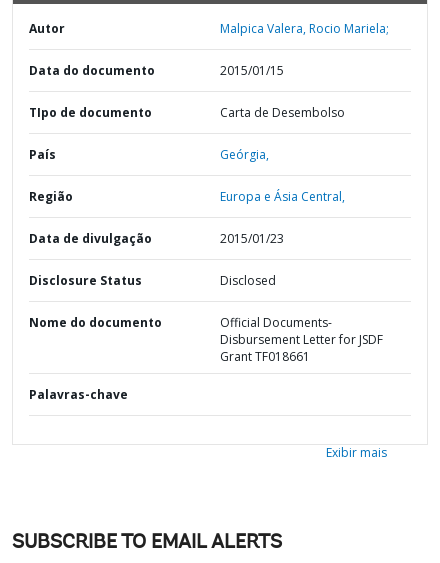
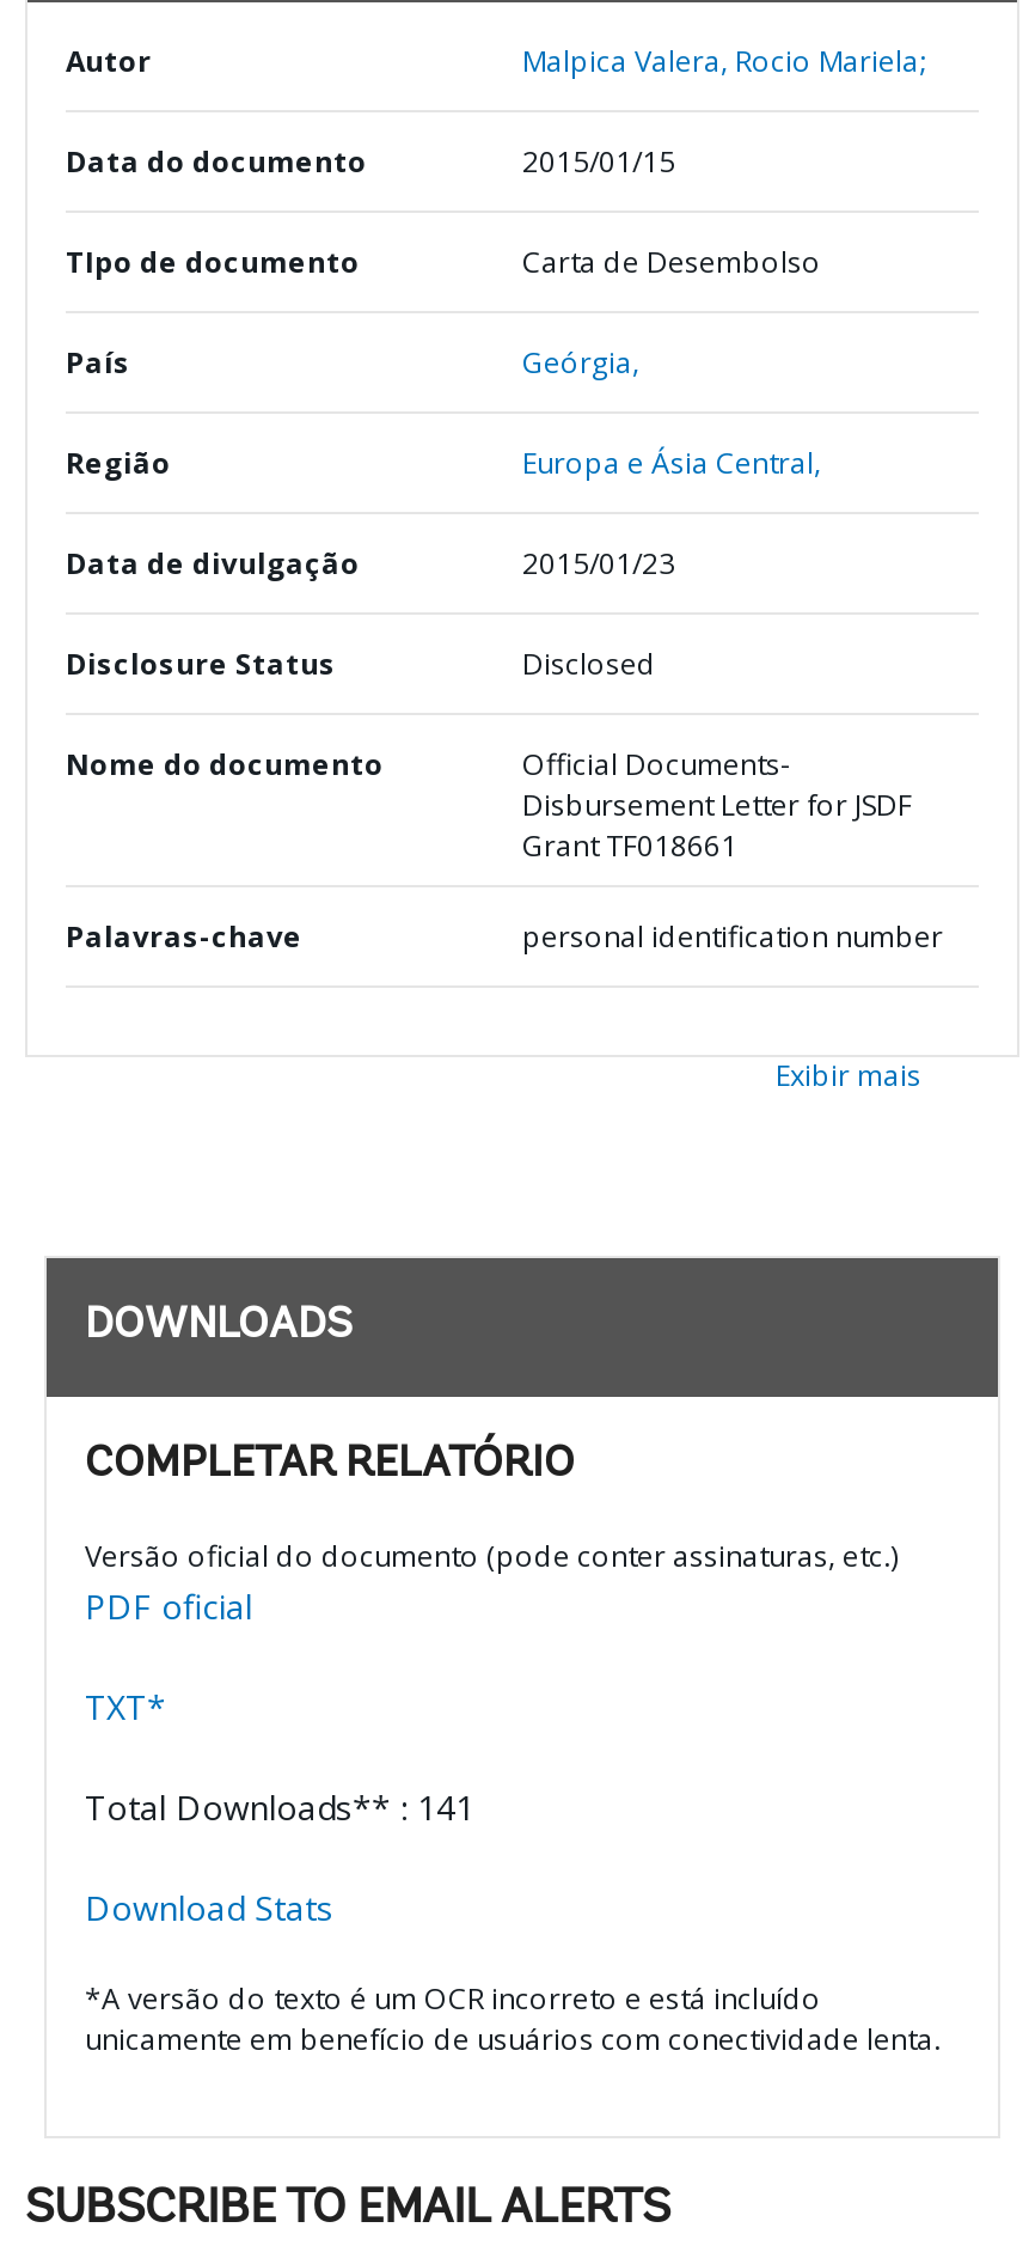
+ personal identification number

+ DOWNLOADS
+ COMPLETAR RELATÓRIO
+ Versão oficial do documento (pode conter assinaturas, etc.)
+ PDF oficial
+ TXT*
+ Total Downloads** : 141
+ Download Stats
+ *A versão do texto é um OCR incorreto e está incluído
+ unicamente em benefício de usuários com conectividade lenta.
